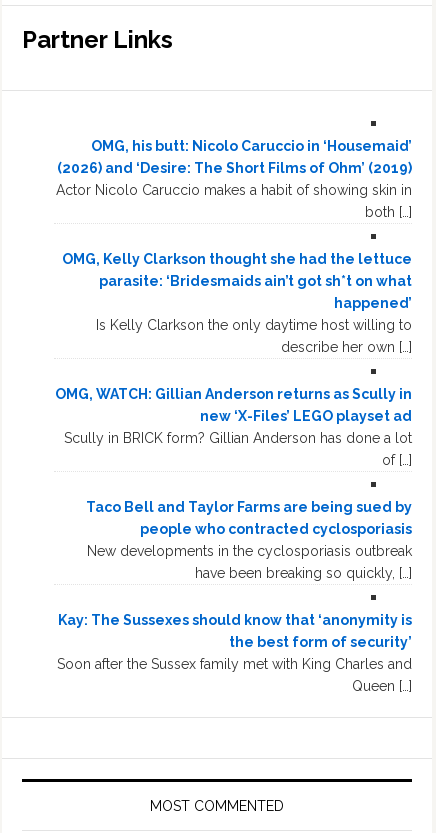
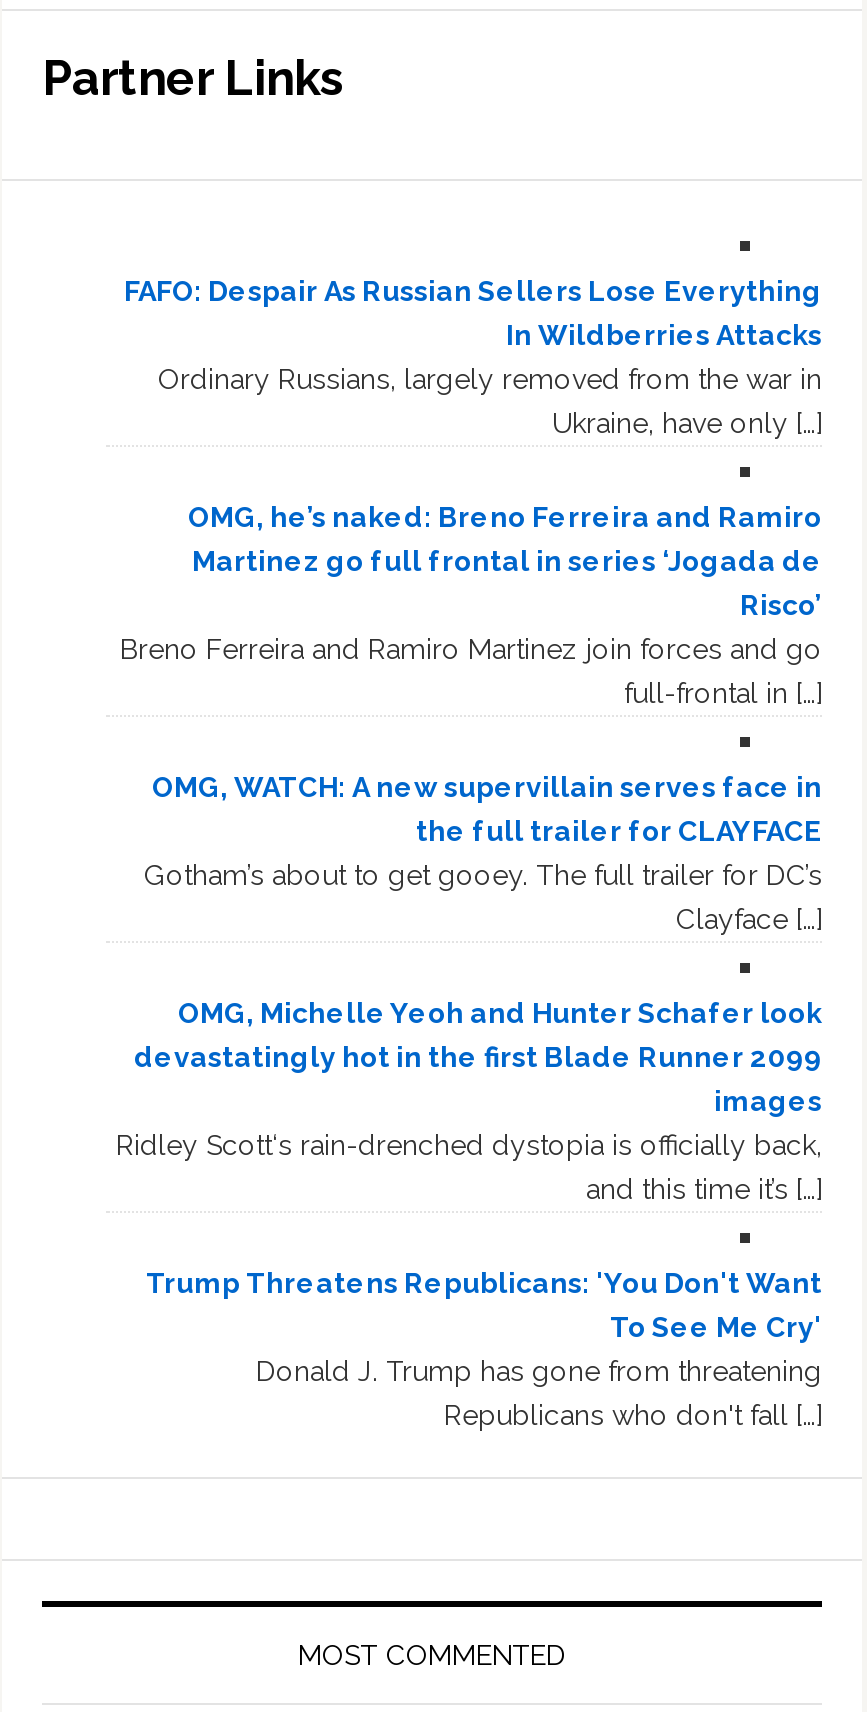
- OMG, his butt: Nicolo Caruccio in ‘Housemaid’
- (2026) and ‘Desire: The Short Films of Ohm’ (2019)
- Actor Nicolo Caruccio makes a habit of showing skin in
- both […]
+ FAFO: Despair As Russian Sellers Lose Everything
+ In Wildberries Attacks
+ Ordinary Russians, largely removed from the war in
+ Ukraine, have only […]

- OMG, Kelly Clarkson thought she had the lettuce
- parasite: ‘Bridesmaids ain’t got sh*t on what
- happened’
- Is Kelly Clarkson the only daytime host willing to
- describe her own […]
+ OMG, he’s naked: Breno Ferreira and Ramiro
+ Martinez go full frontal in series ‘Jogada de
+ Risco’
+ Breno Ferreira and Ramiro Martinez join forces and go
+ full-frontal in […]

- OMG, WATCH: Gillian Anderson returns as Scully in
- new ‘X-Files’ LEGO playset ad
- Scully in BRICK form? Gillian Anderson has done a lot
- of […]
+ OMG, WATCH: A new supervillain serves face in
+ the full trailer for CLAYFACE
+ Gotham’s about to get gooey. The full trailer for DC’s
+ Clayface […]

- Taco Bell and Taylor Farms are being sued by
- people who contracted cyclosporiasis
- New developments in the cyclosporiasis outbreak
- have been breaking so quickly, […]
+ OMG, Michelle Yeoh and Hunter Schafer look
+ devastatingly hot in the first Blade Runner 2099
+ images
+ Ridley Scott‘s rain-drenched dystopia is officially back,
+ and this time it’s […]

- Kay: The Sussexes should know that ‘anonymity is
- the best form of security’
- Soon after the Sussex family met with King Charles and
- Queen […]
+ Trump Threatens Republicans: 'You Don't Want
+ To See Me Cry'
+ Donald J. Trump has gone from threatening
+ Republicans who don't fall […]
